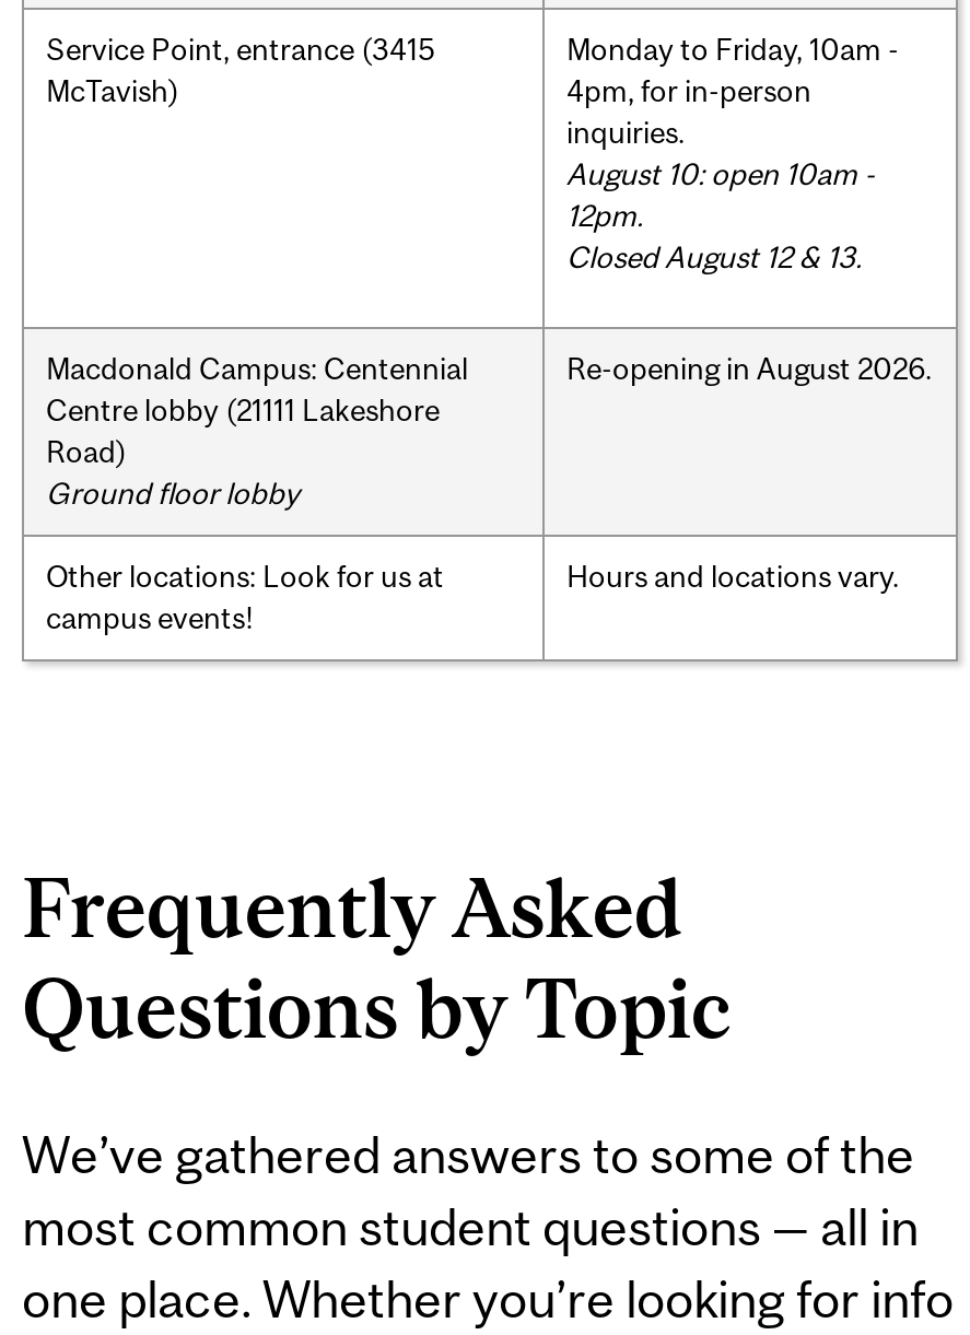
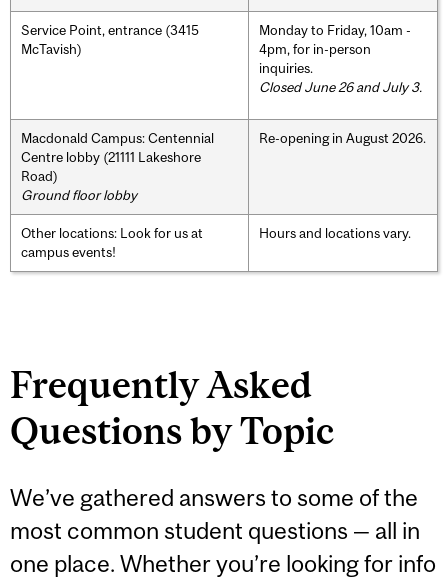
- August 10: open 10am -
- 12pm.
- Closed August 12 & 13.
+ Closed June 26 and July 3.
